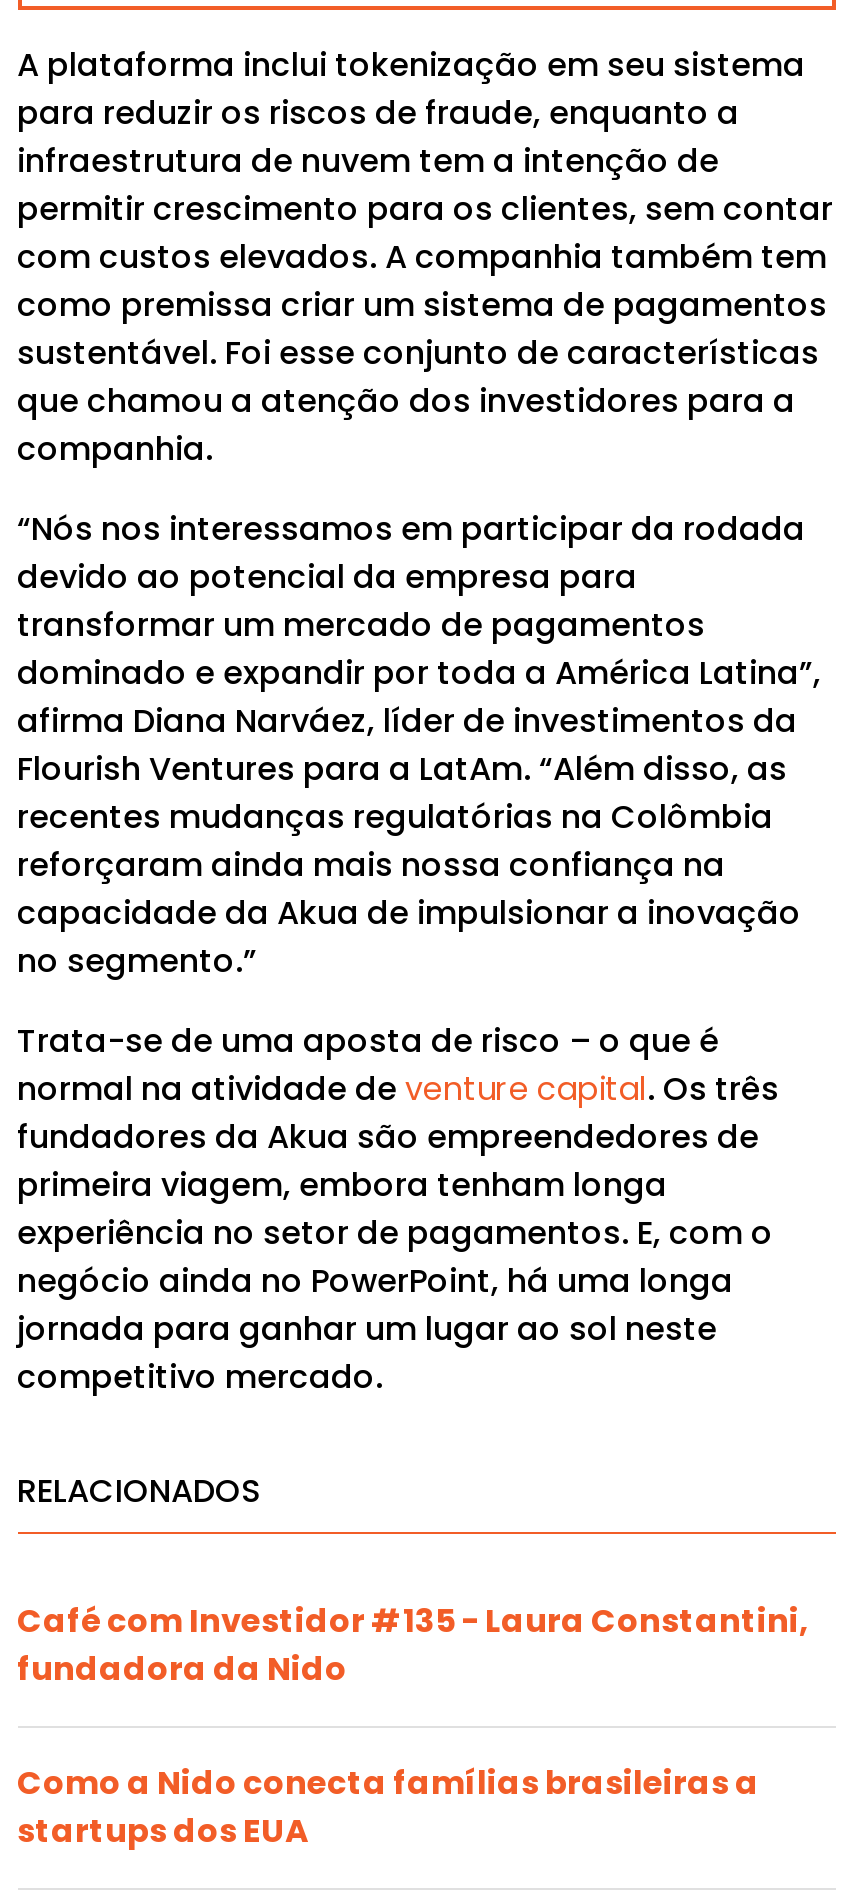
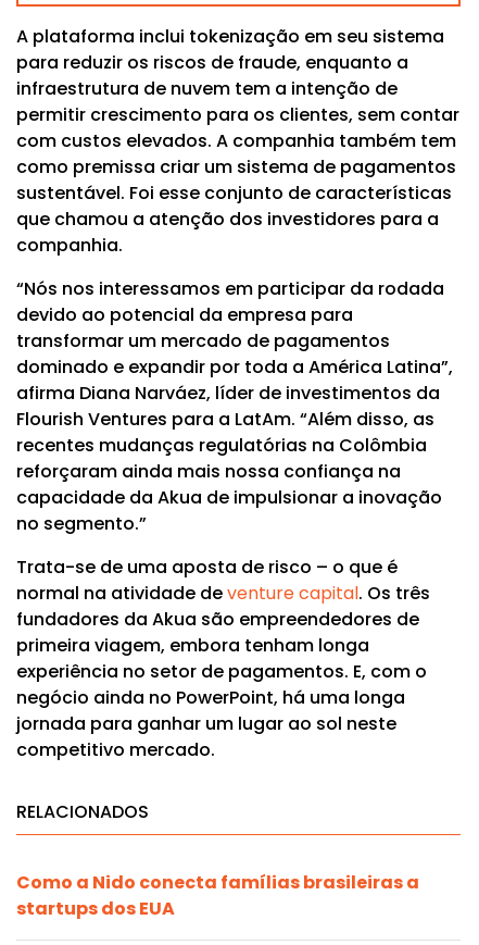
- Café com Investidor #135 - Laura Constantini,
- fundadora da Nido
